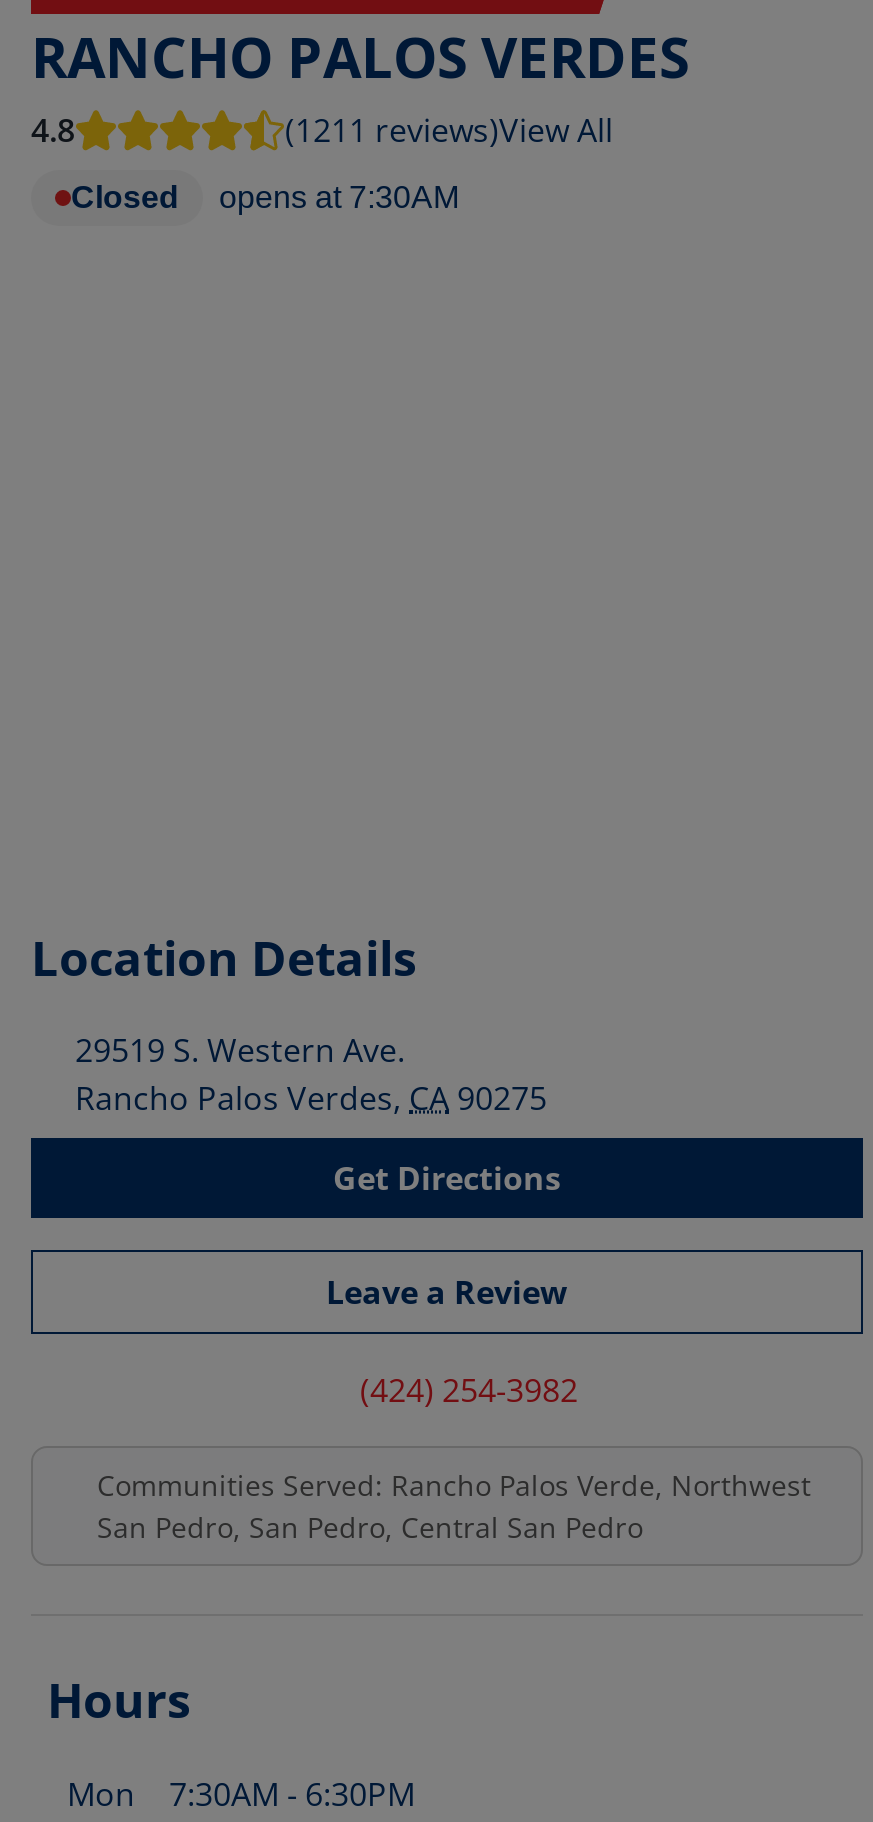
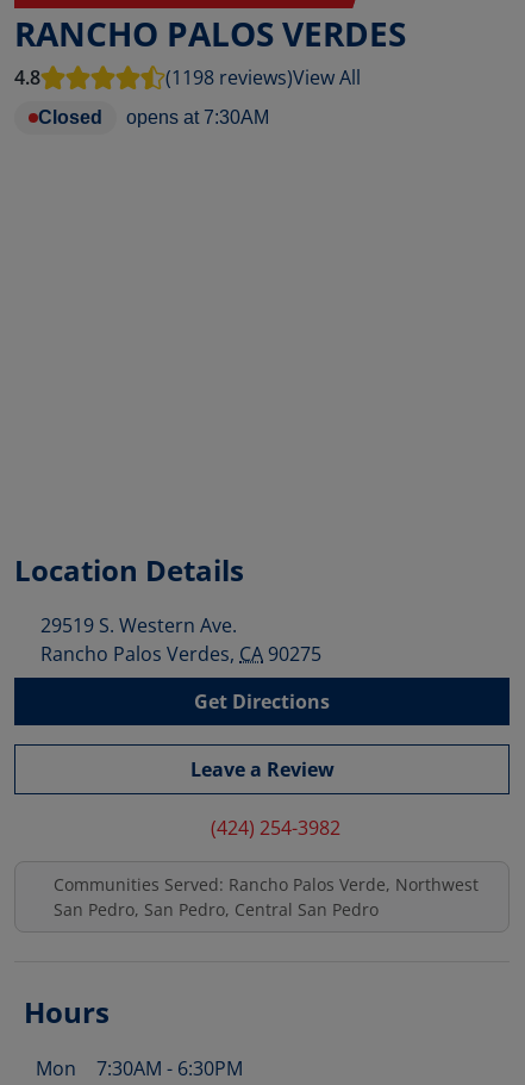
- (1211 reviews)View All
+ (1198 reviews)View All
